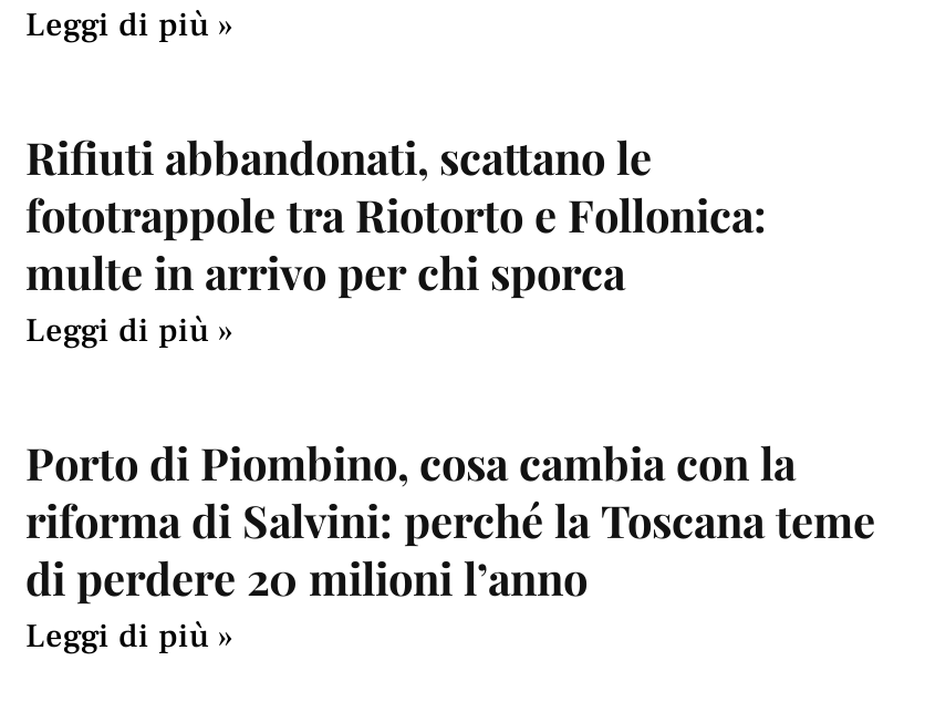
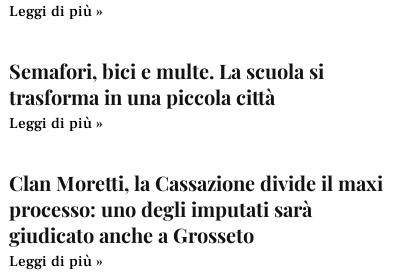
- Rifiuti abbandonati, scattano le
- fototrappole tra Riotorto e Follonica:
- multe in arrivo per chi sporca
+ Semafori, bici e multe. La scuola si
+ trasforma in una piccola città

- Porto di Piombino, cosa cambia con la
- riforma di Salvini: perché la Toscana teme
- di perdere 20 milioni l’anno
+ Clan Moretti, la Cassazione divide il maxi
+ processo: uno degli imputati sarà
+ giudicato anche a Grosseto
